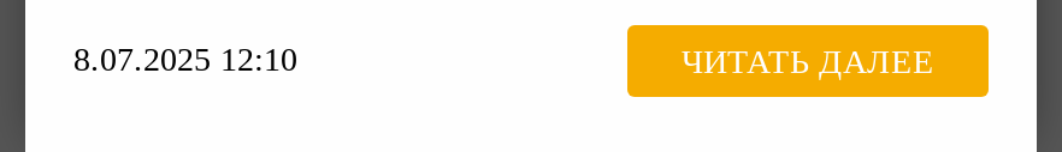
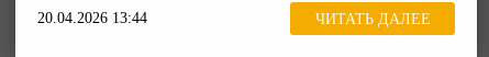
- 8.07.2025 12:10
+ 20.04.2026 13:44
